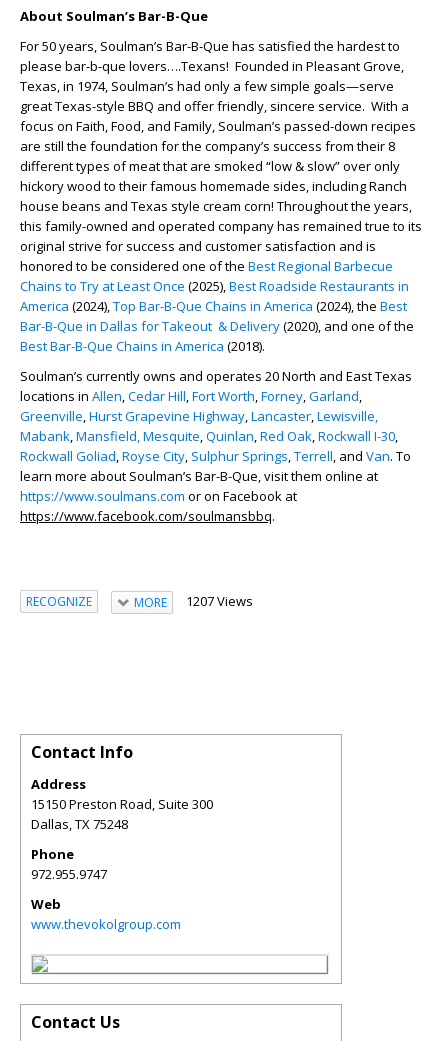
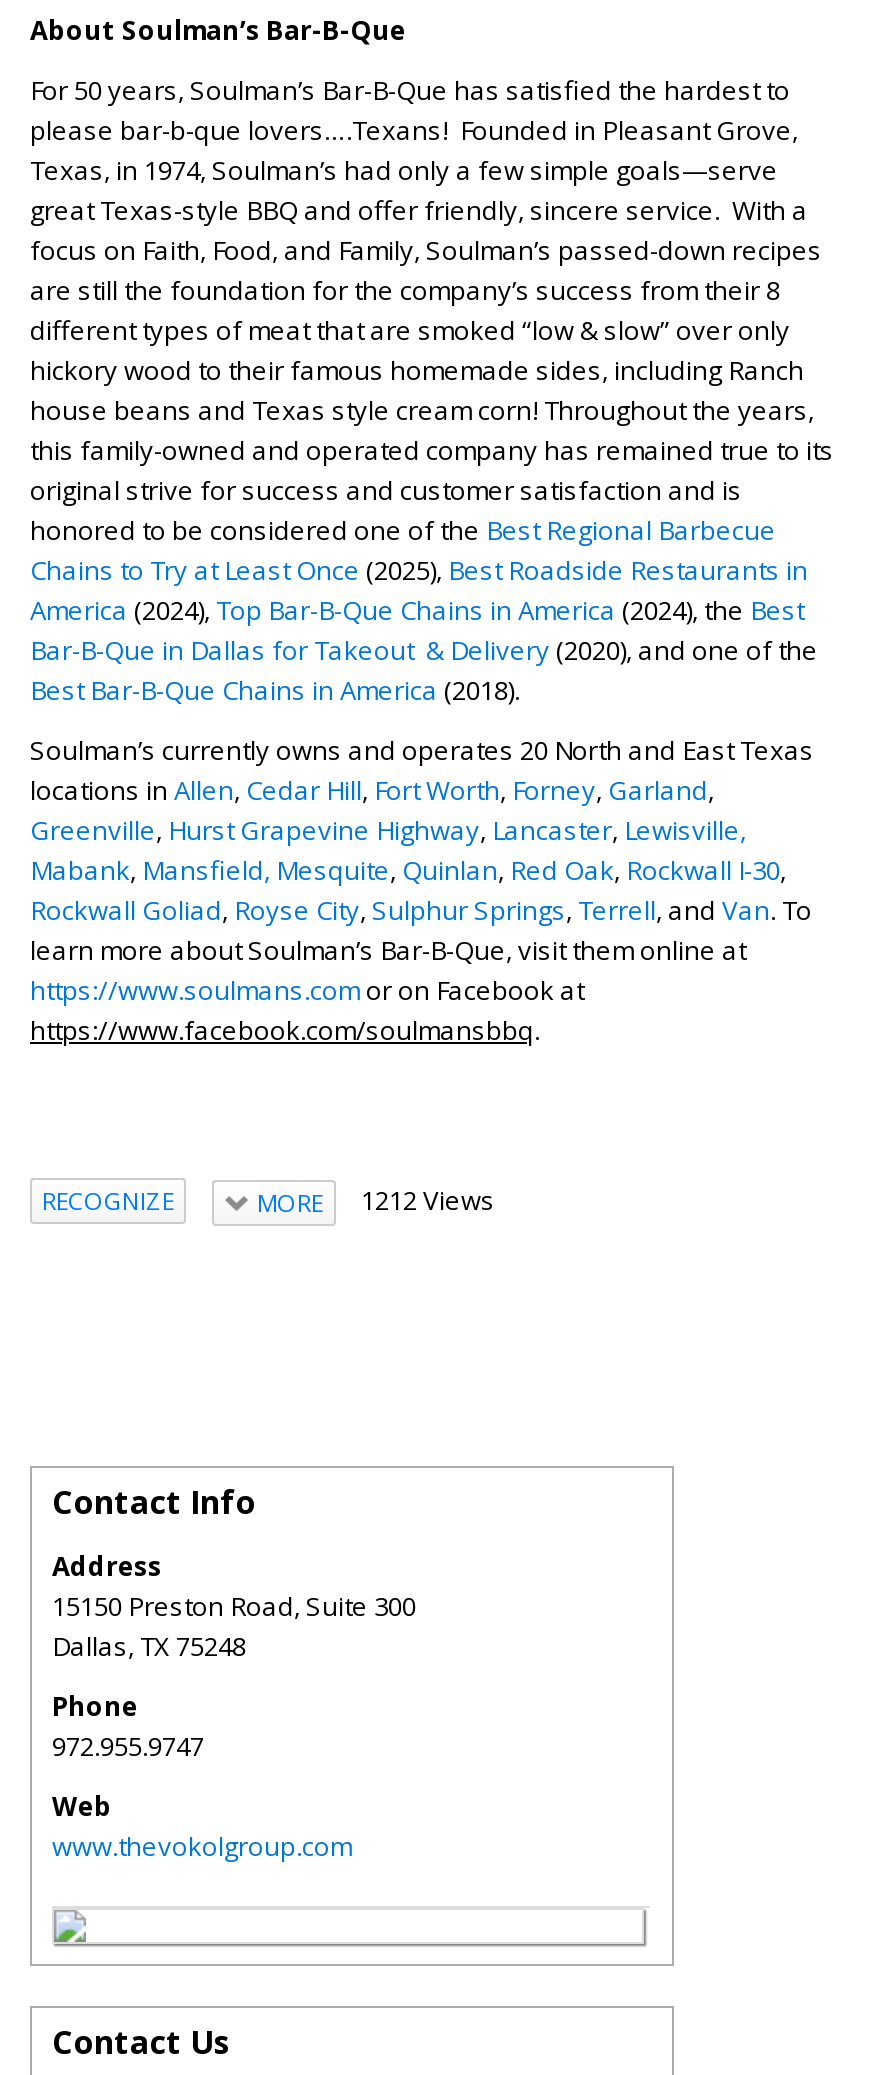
- MORE 1207 Views
+ MORE 1212 Views
